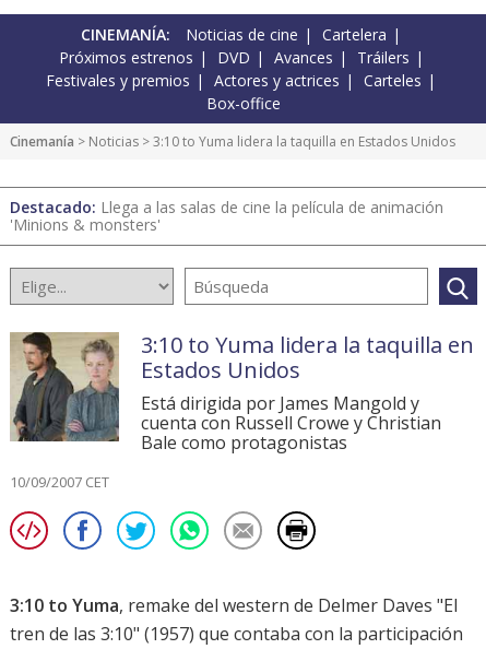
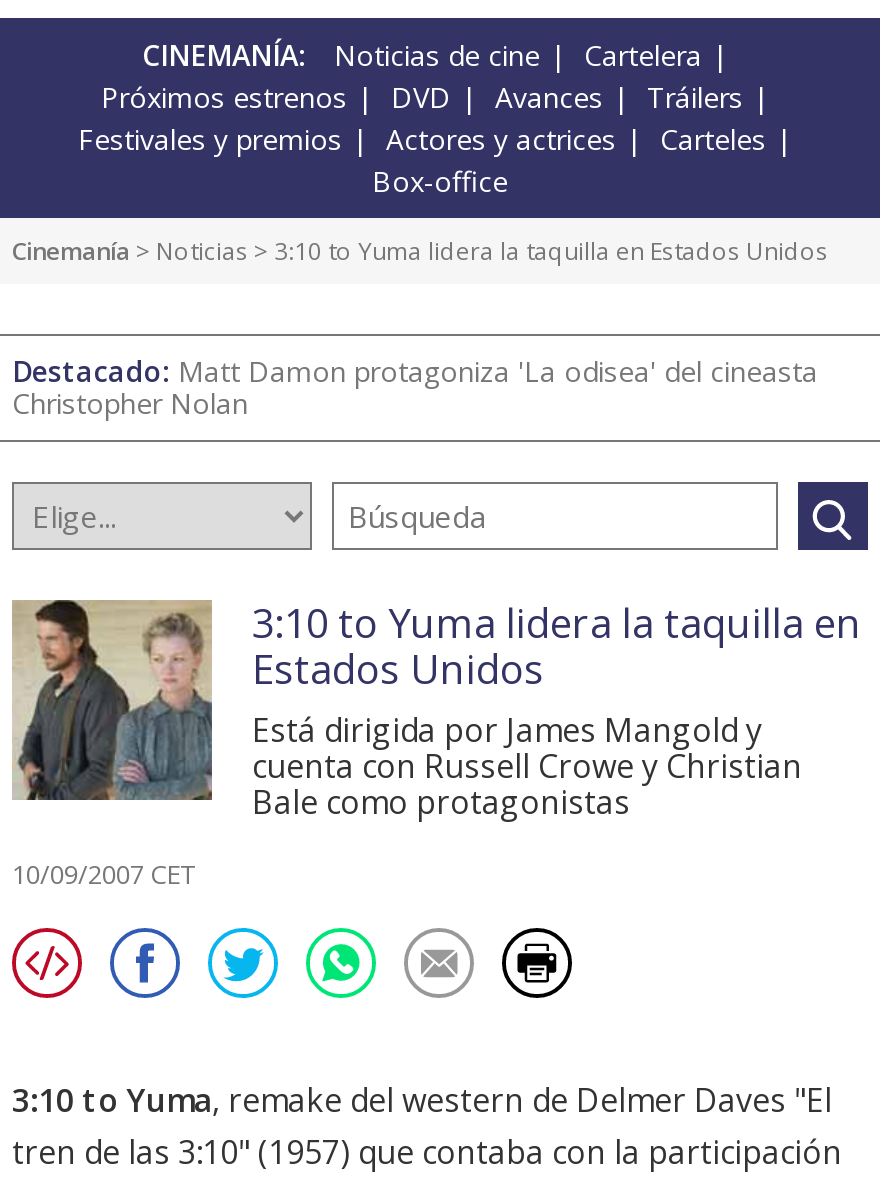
- Destacado: Llega a las salas de cine la película de animación
- 'Minions & monsters'
+ Destacado: Matt Damon protagoniza 'La odisea' del cineasta
+ Christopher Nolan
